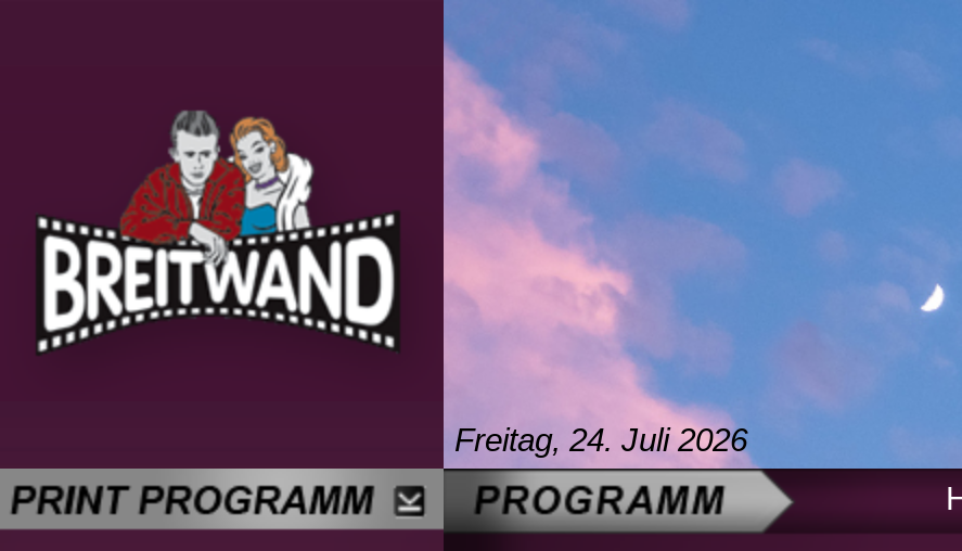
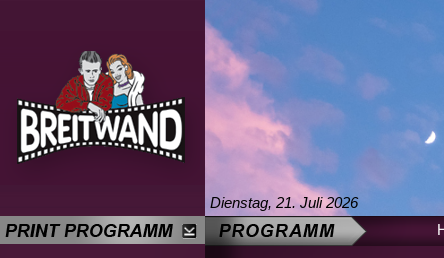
- Freitag, 24. Juli 2026
+ Dienstag, 21. Juli 2026
